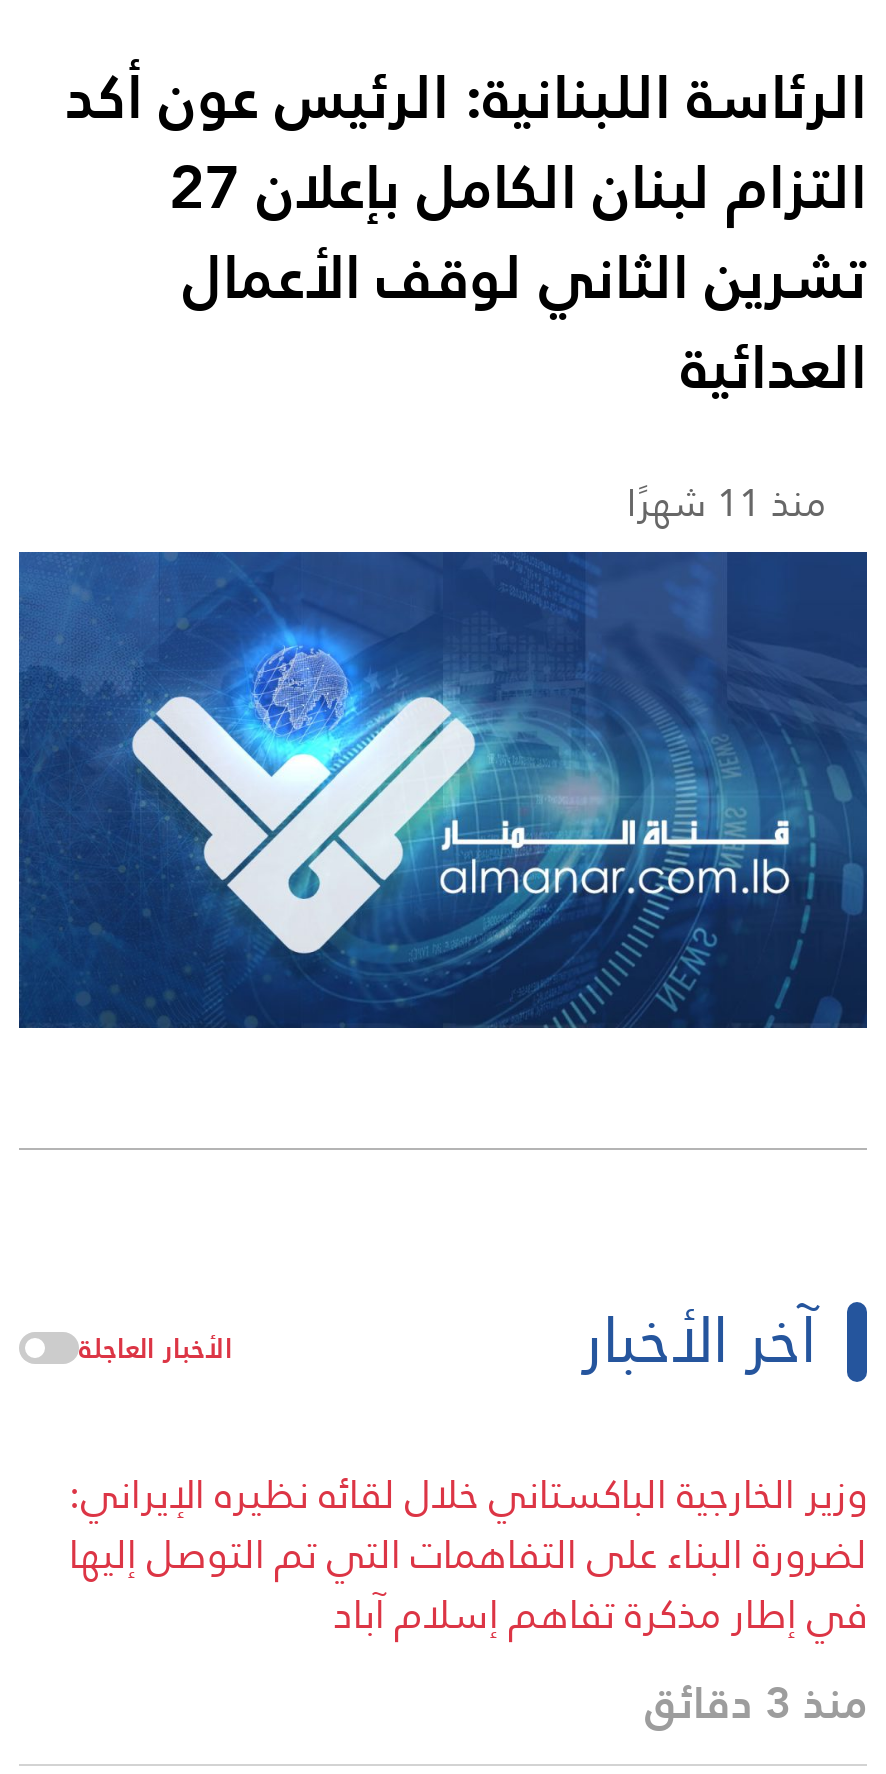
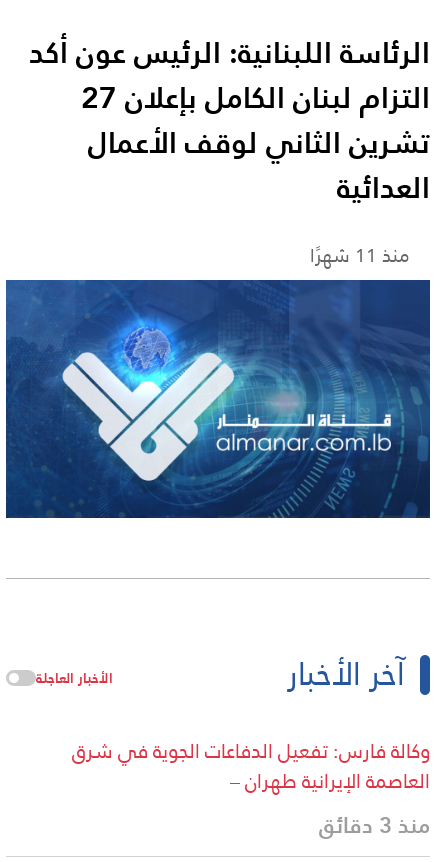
- وزير الخارجية الباكستاني خلال لقائه نظيره الإيراني:
- لضرورة البناء على التفاهمات التي تم التوصل إليها
- في إطار مذكرة تفاهم إسلام آباد
+ وكالة فارس: تفعيل الدفاعات الجوية في شرق
+ العاصمة الإيرانية طهران –
